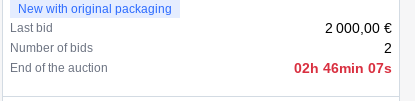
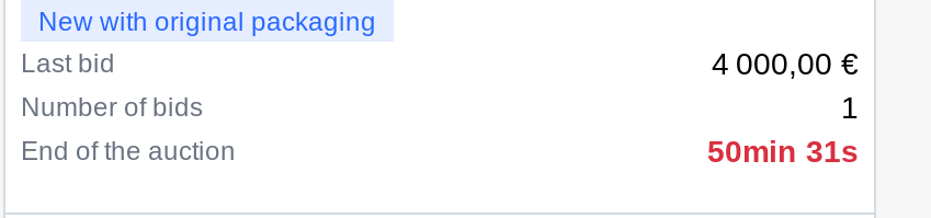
- 2 000,00 €
+ 4 000,00 €

- 2
+ 1

- 02h 46min 07s
+ 50min 31s
